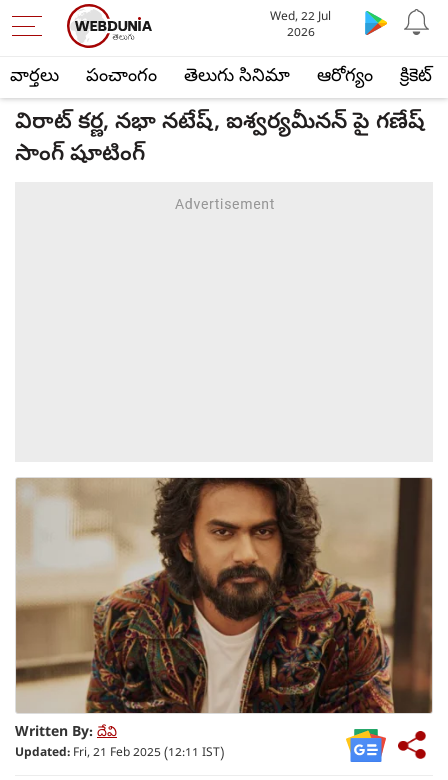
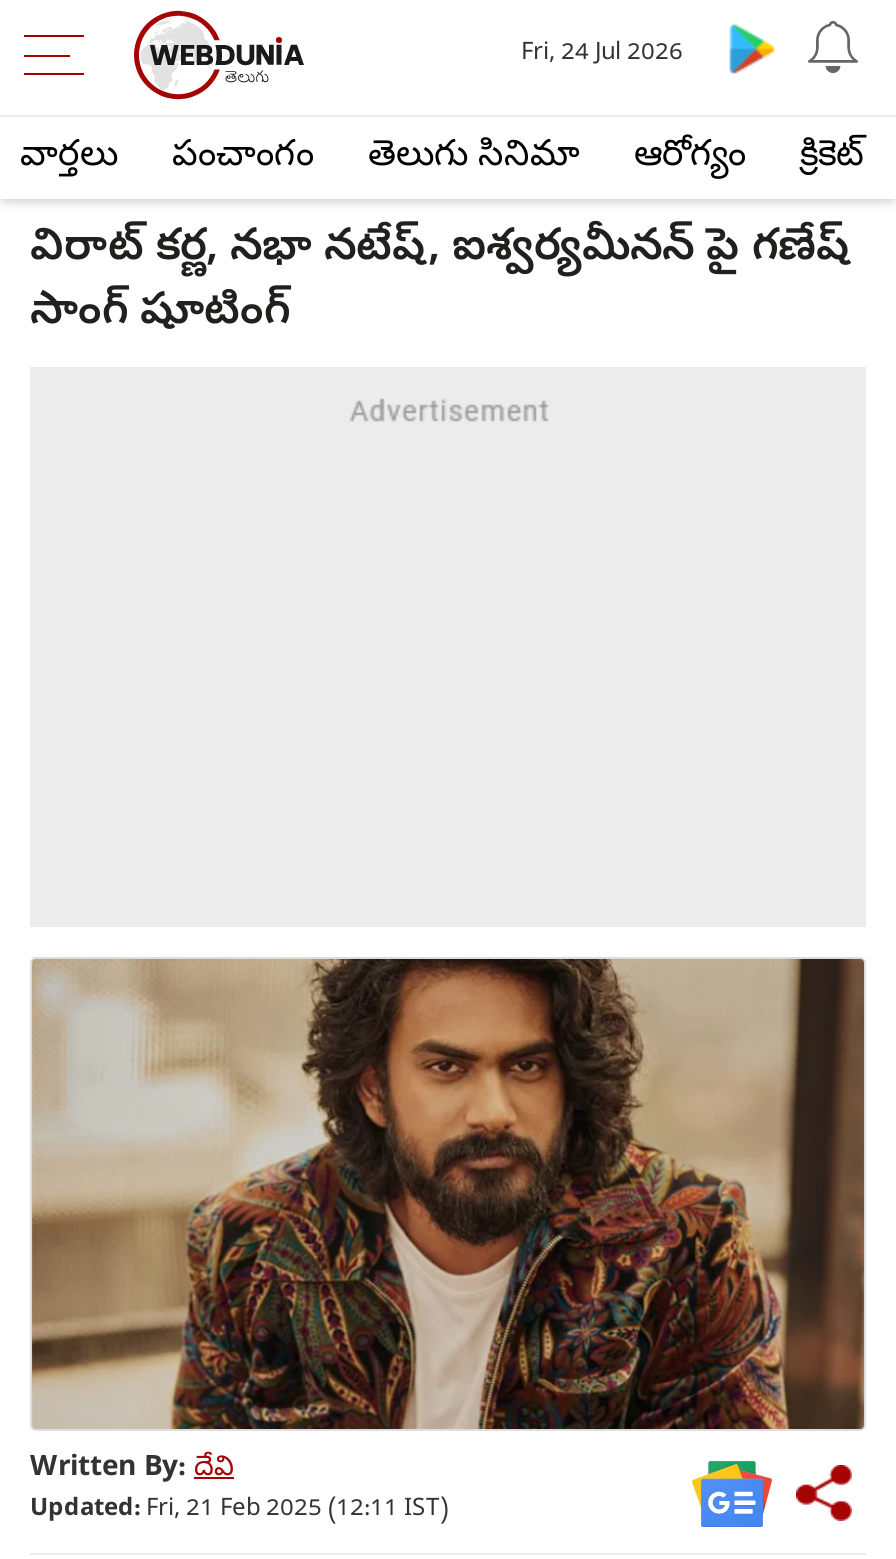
- Wed, 22 Jul
- 2026
+ Fri, 24 Jul 2026
